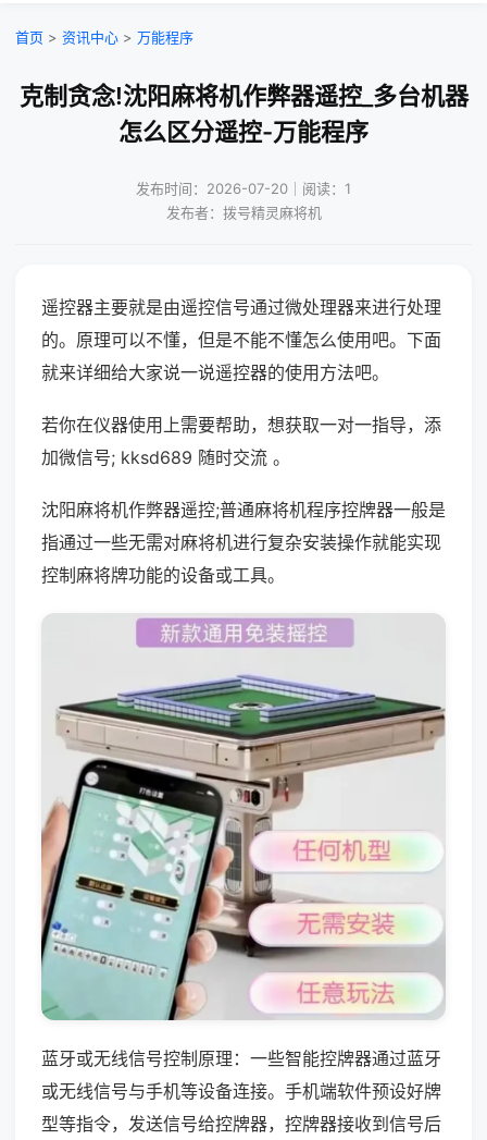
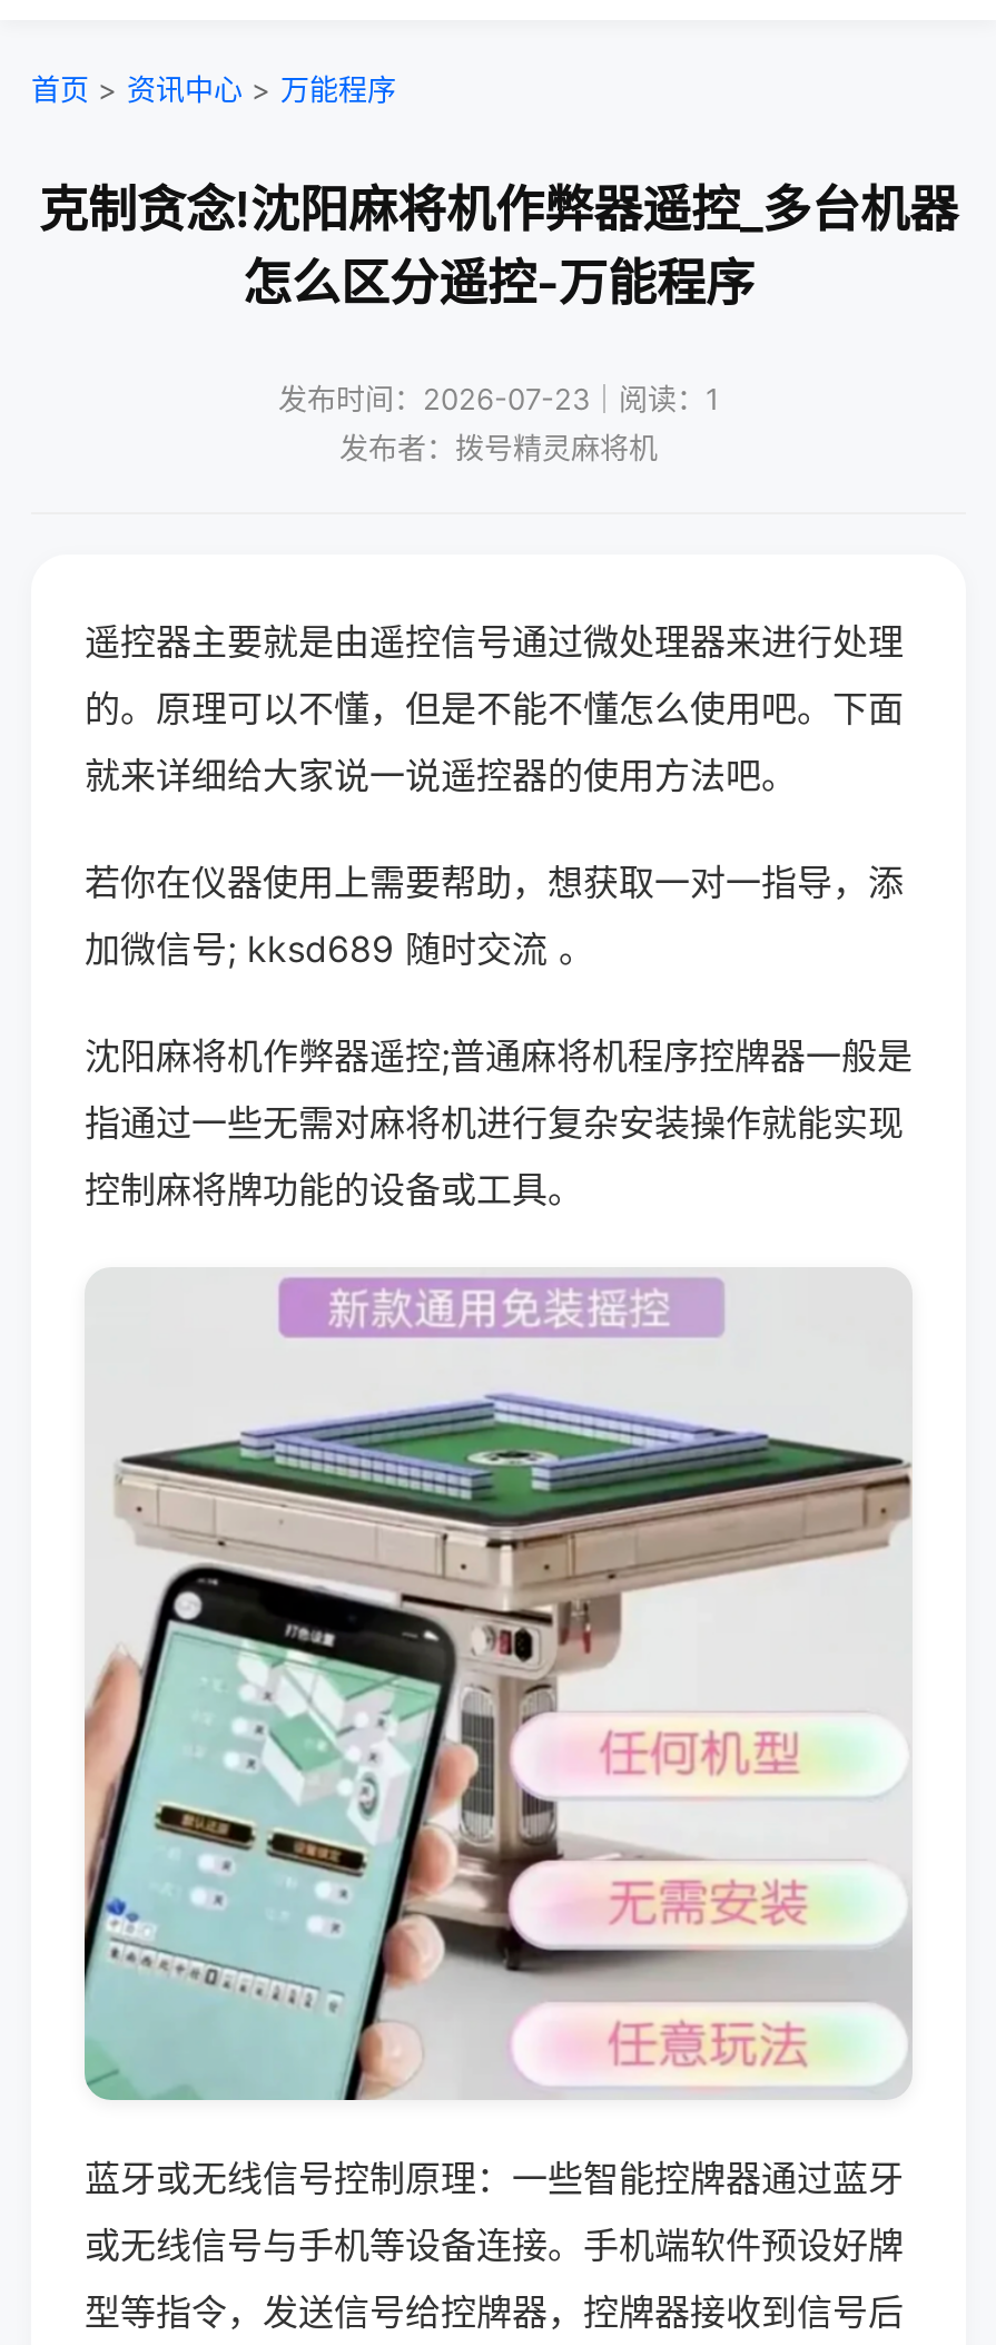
- 发布时间：2026-07-20｜阅读：1
+ 发布时间：2026-07-23｜阅读：1
